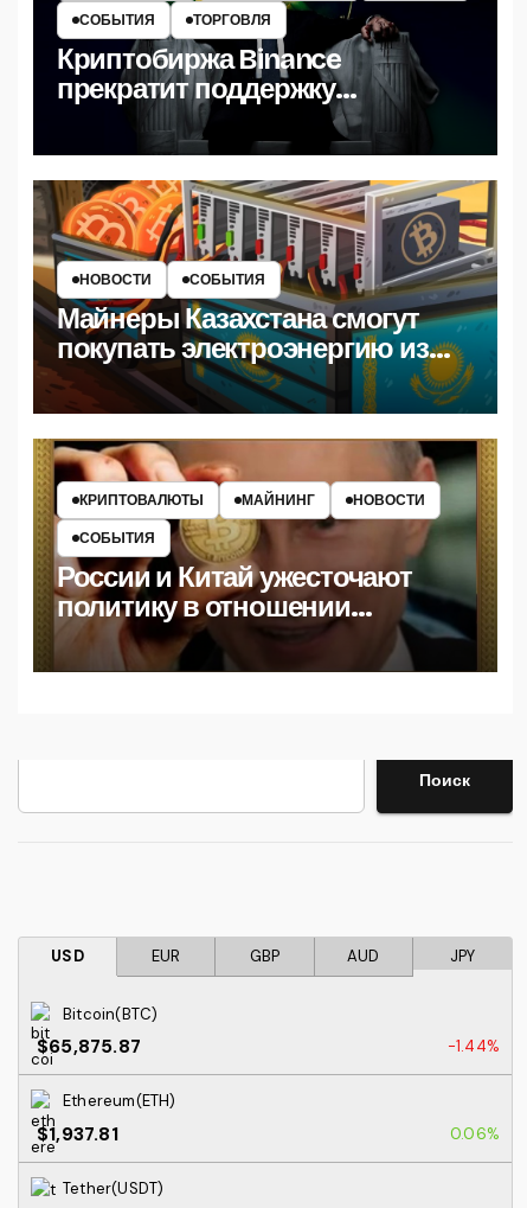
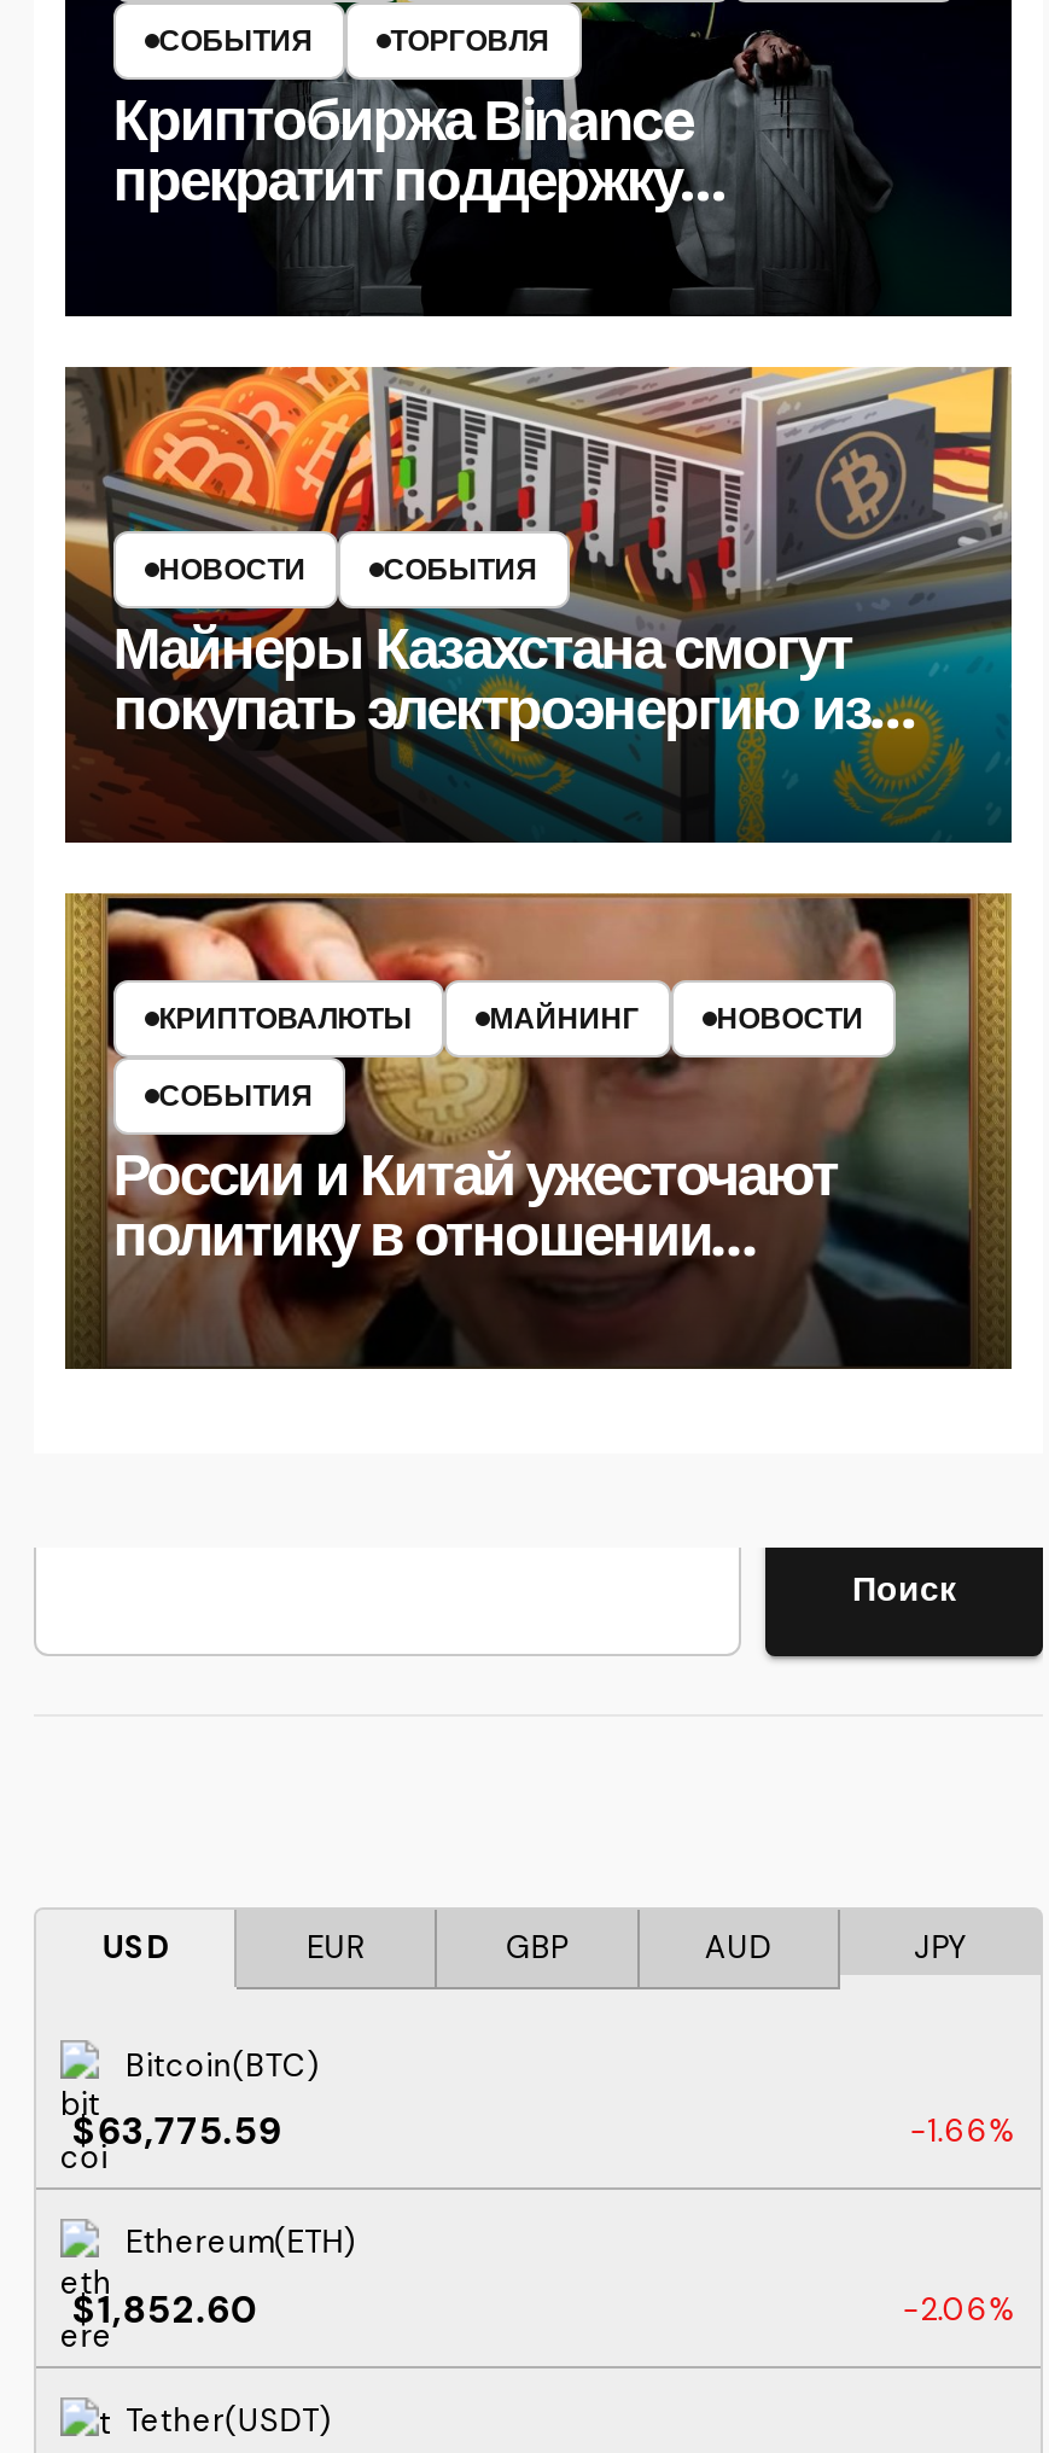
- $65,875.87
+ $63,775.59

- -1.44%
+ -1.66%

- $1,937.81
+ $1,852.60

- 0.06%
+ -2.06%
